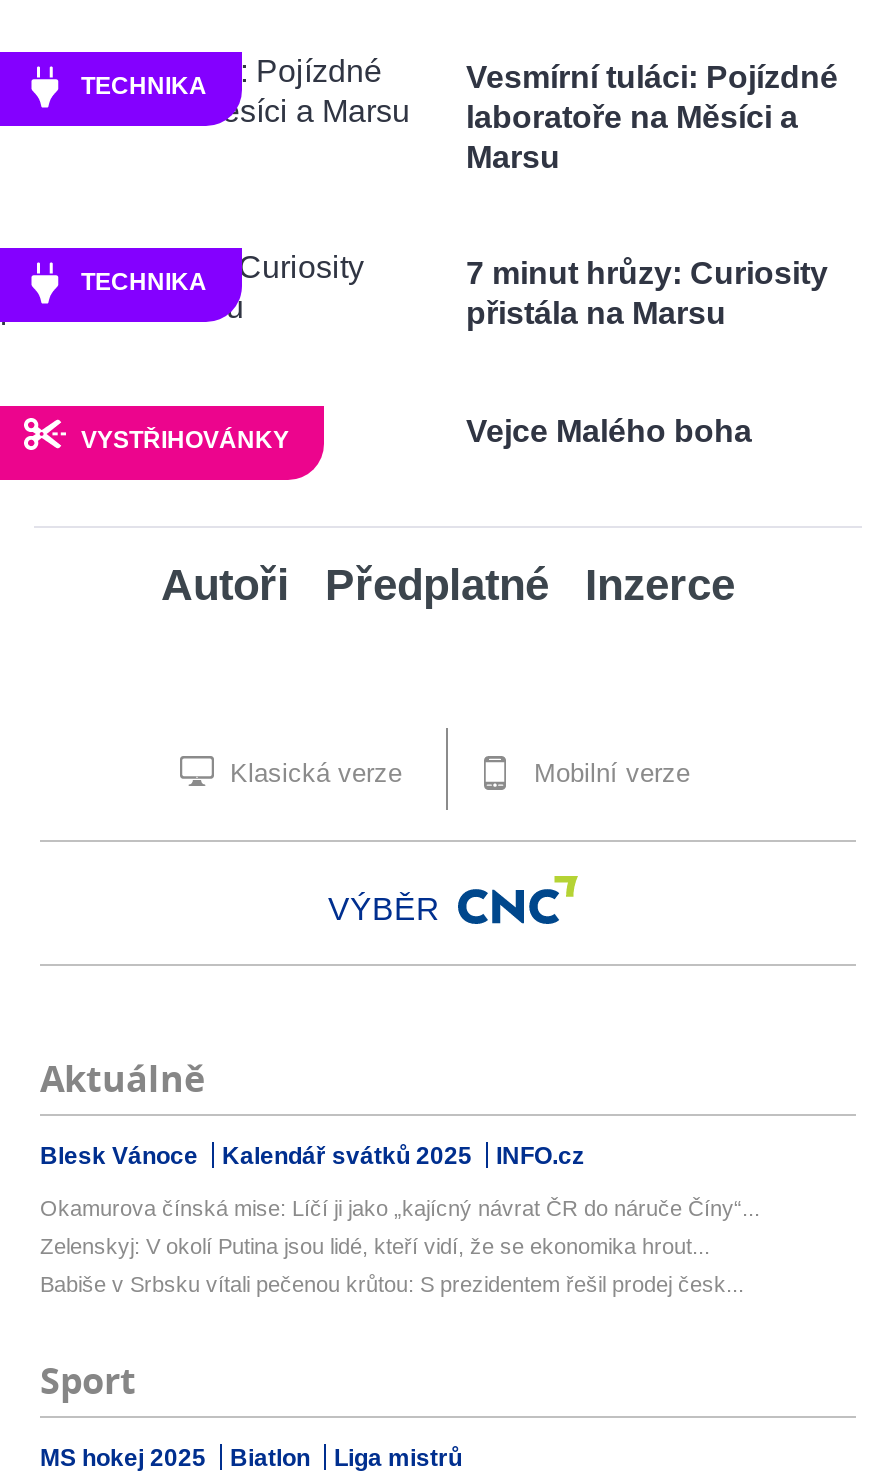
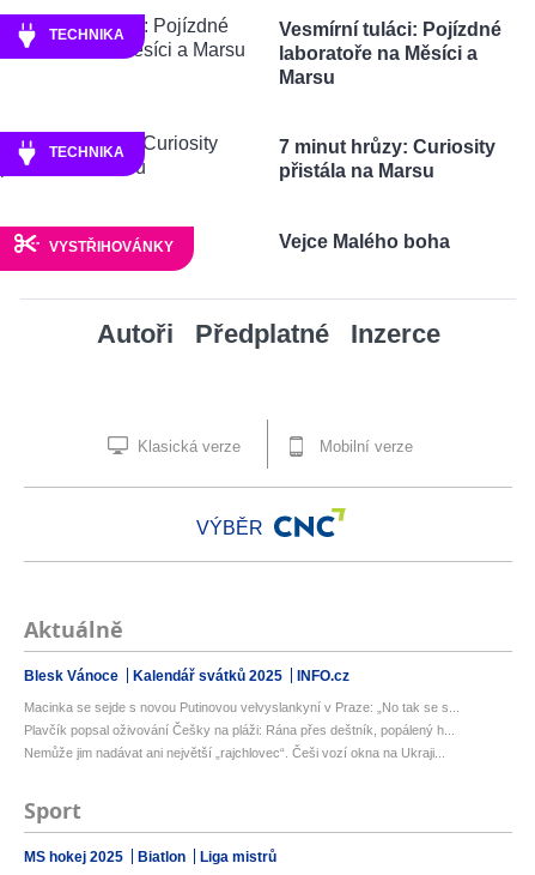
- Okamurova čínská mise: Líčí ji jako „kajícný návrat ČR do náruče Číny“...
+ Macinka se sejde s novou Putinovou velvyslankyní v Praze: „No tak se s...

- Zelenskyj: V okolí Putina jsou lidé, kteří vidí, že se ekonomika hrout...
+ Plavčík popsal oživování Češky na pláži: Rána přes deštník, popálený h...

- Babiše v Srbsku vítali pečenou krůtou: S prezidentem řešil prodej česk...
+ Nemůže jim nadávat ani největší „rajchlovec“. Češi vozí okna na Ukraji...
